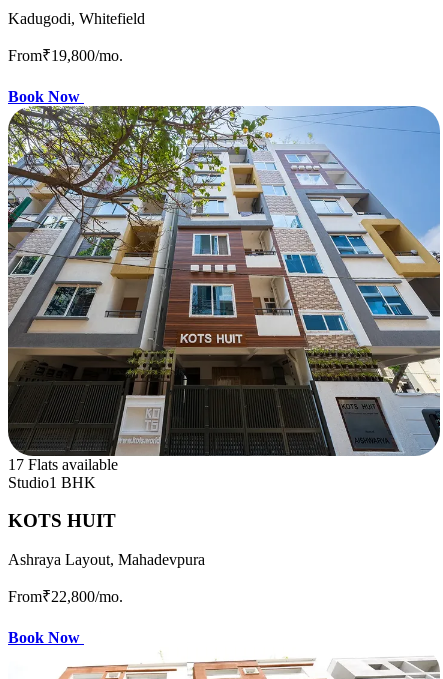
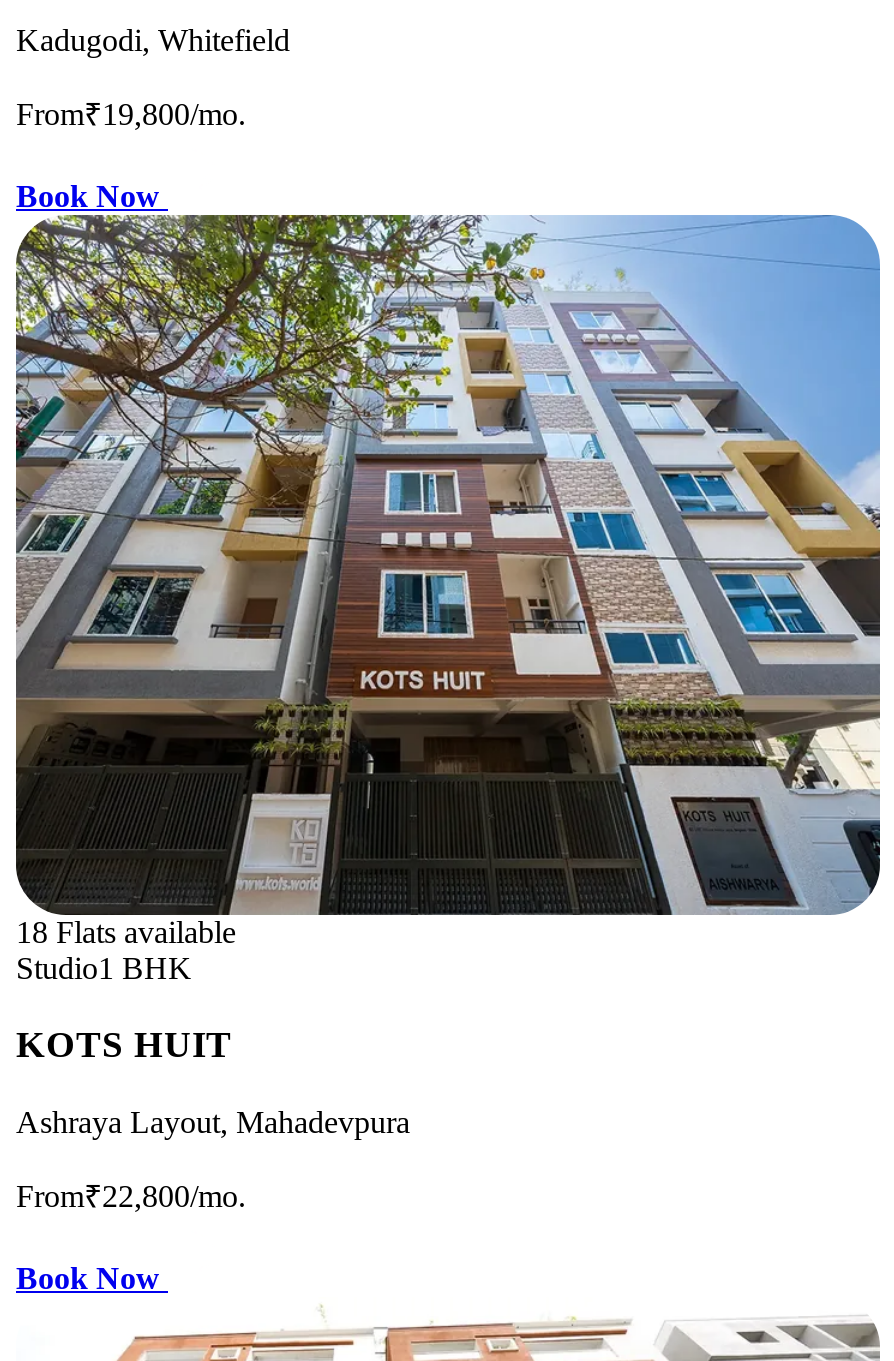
- 17 Flats available
+ 18 Flats available
